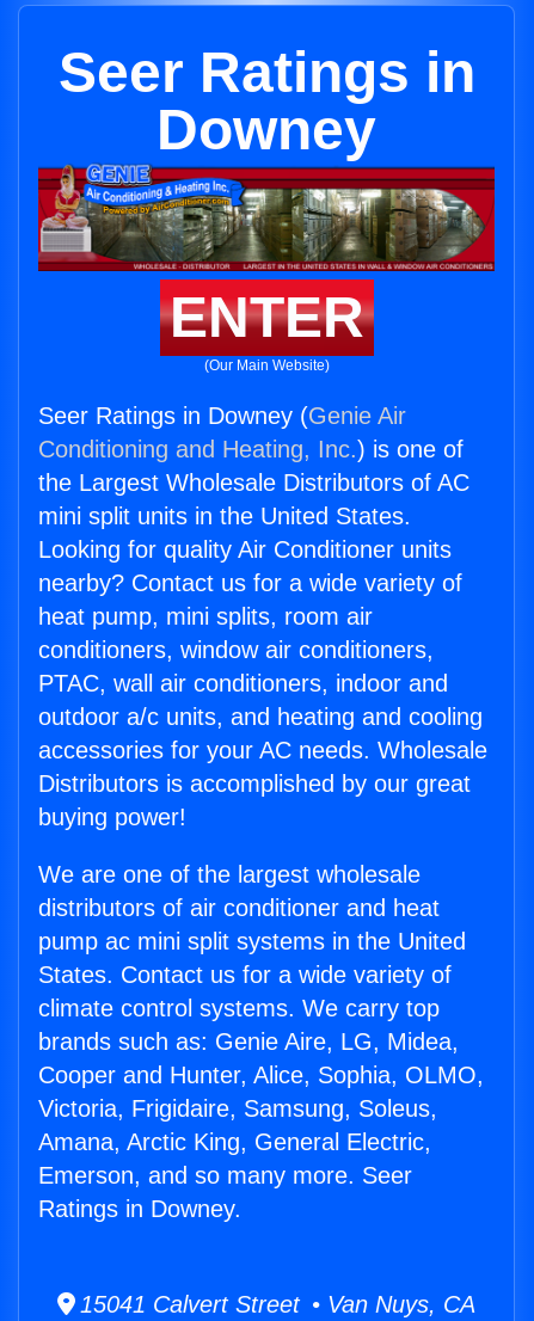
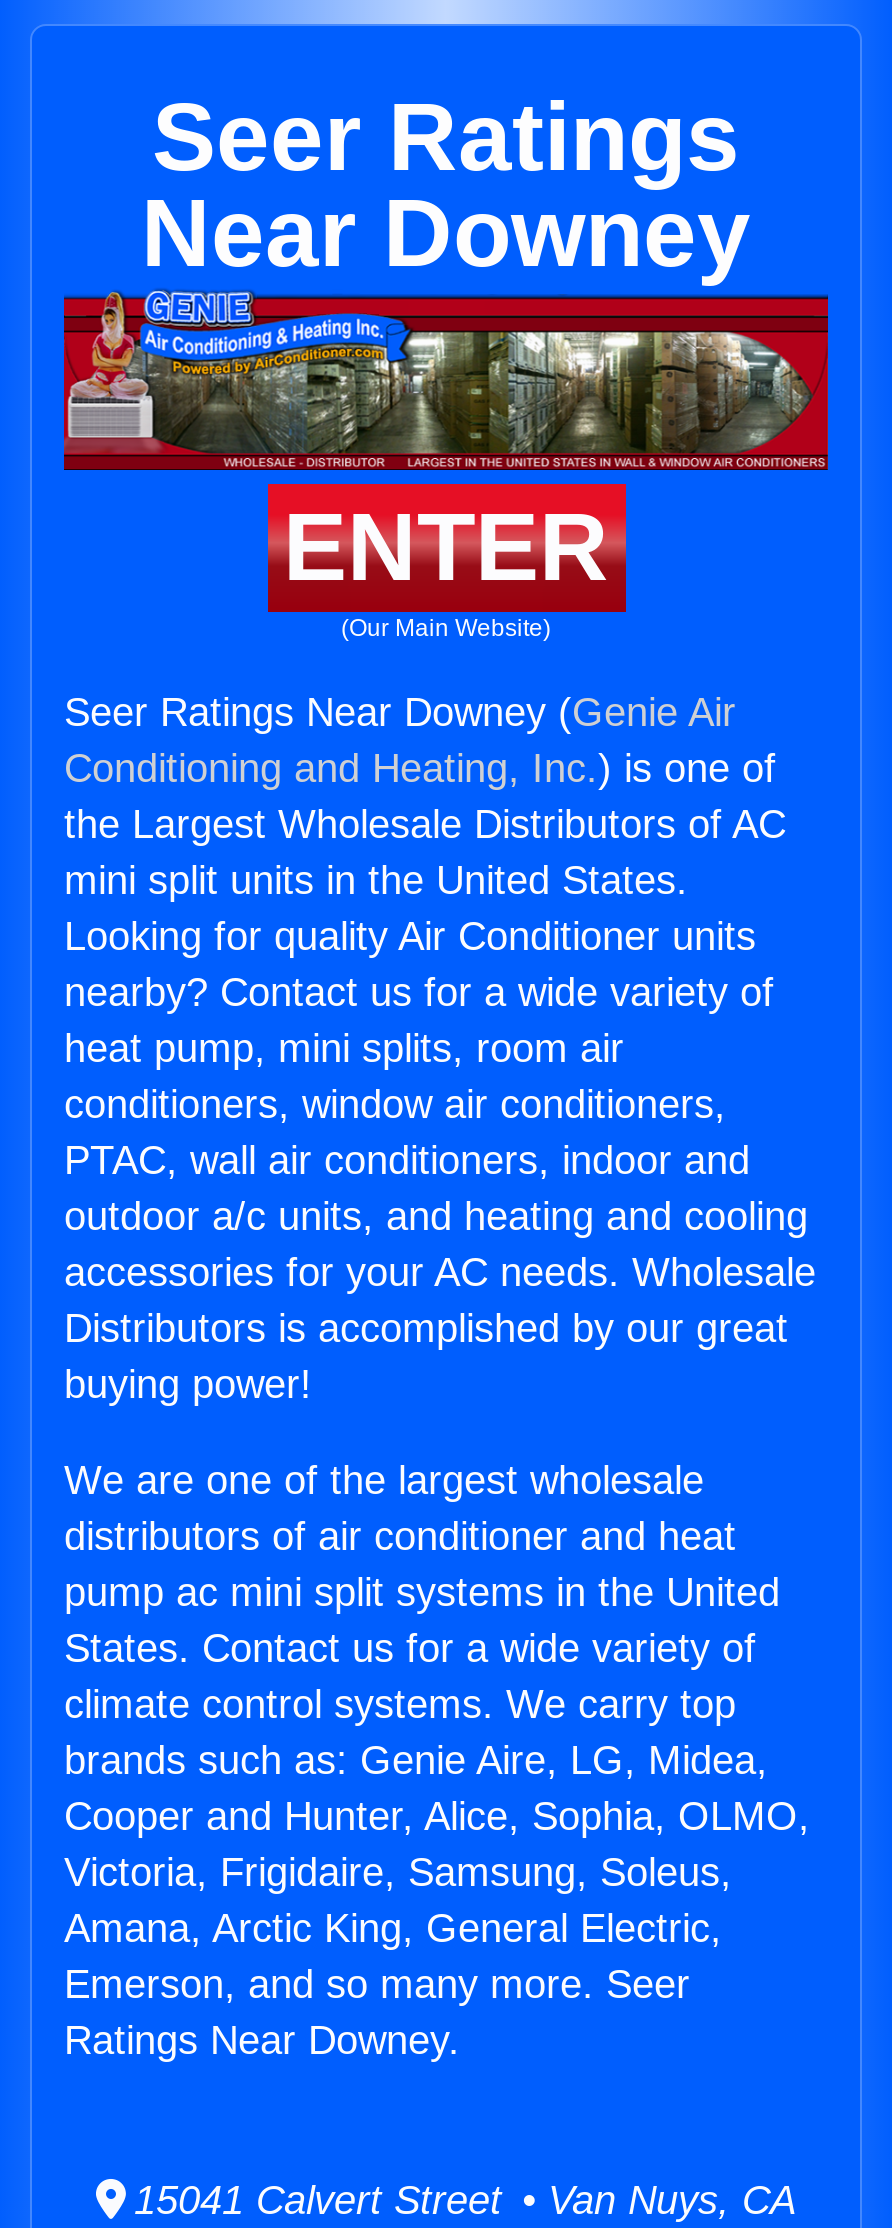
- Seer Ratings in
- Downey
+ Seer Ratings
+ Near Downey

- Seer Ratings in Downey (Genie Air
+ Seer Ratings Near Downey (Genie Air

- Ratings in Downey.
+ Ratings Near Downey.
